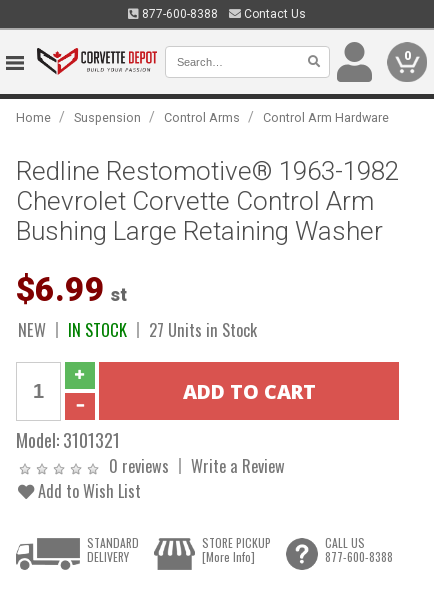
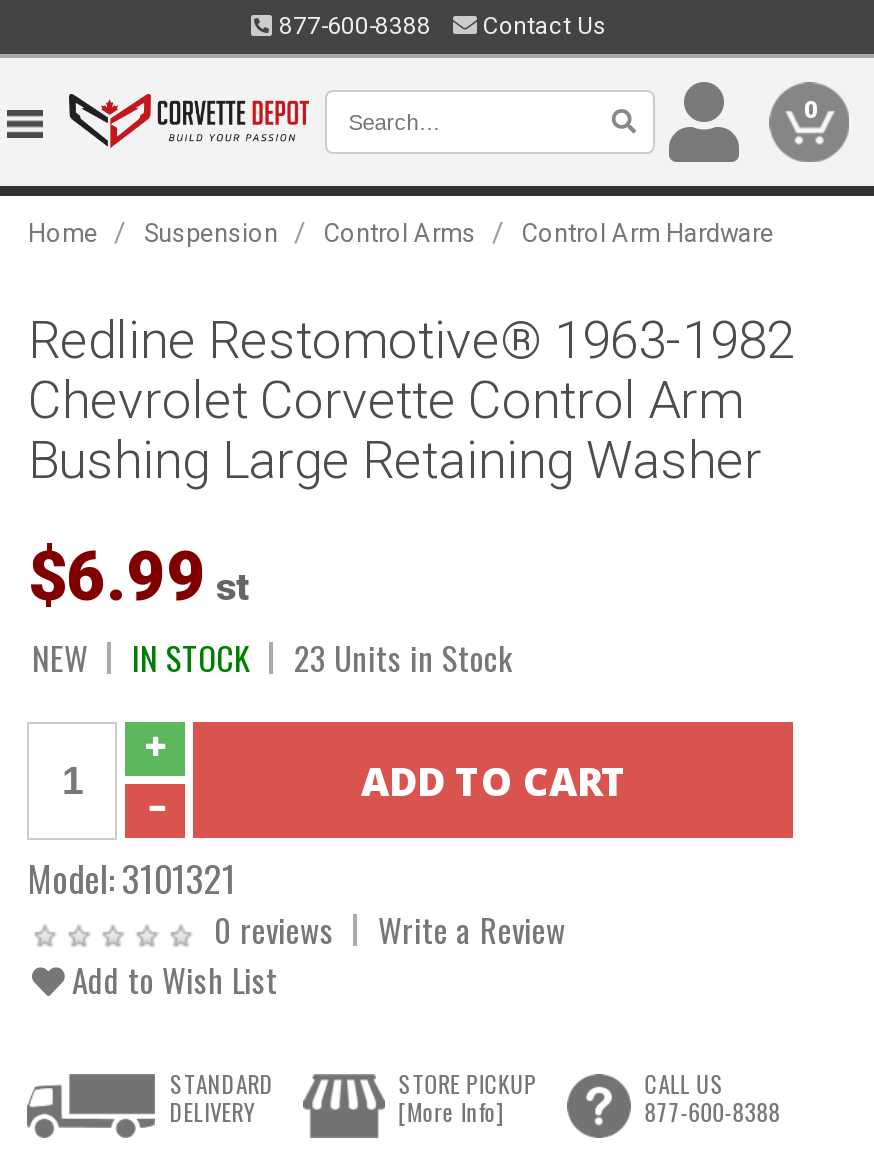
- 27 Units in Stock
+ 23 Units in Stock
